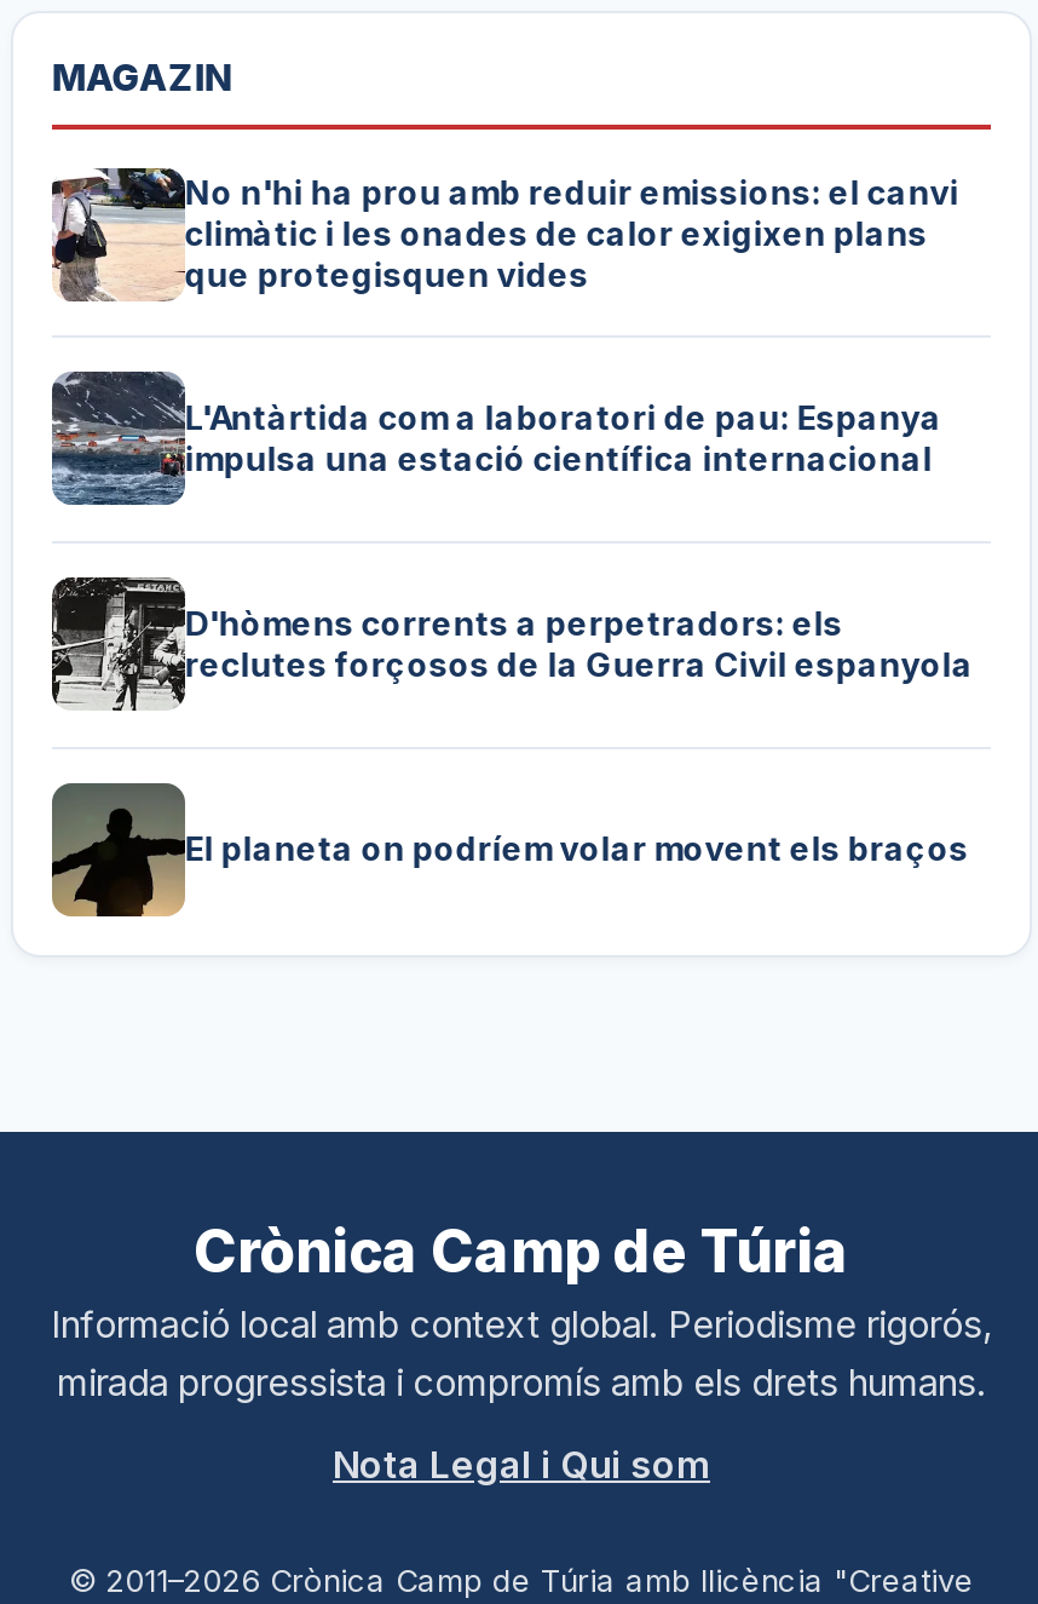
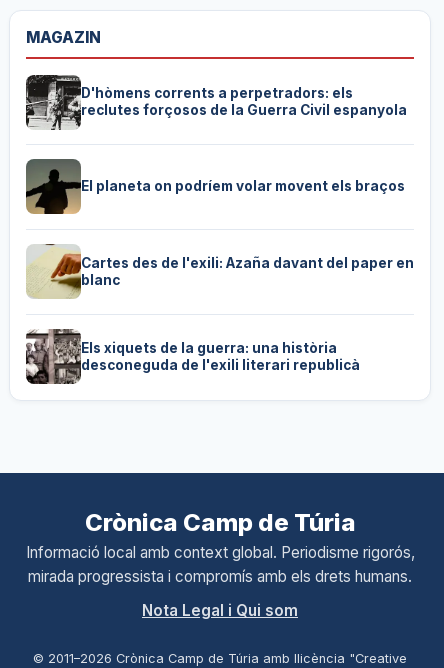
- [image]
- No n'hi ha prou amb reduir emissions: el canvi
- climàtic i les onades de calor exigixen plans
- que protegisquen vides

- [image]
- L'Antàrtida com a laboratori de pau: Espanya
- impulsa una estació científica internacional

moved up: [image] | D'hòmens corrents a perpetradors: els | reclutes forçosos de la Guerra Civil espanyola | El planeta on podríem volar movent els braços

+ [image]
+ Els xiquets de la guerra: una història
+ desconeguda de l'exili literari republicà

+ [image]
+ Cartes des de l'exili: Azaña davant del paper en
+ blanc
